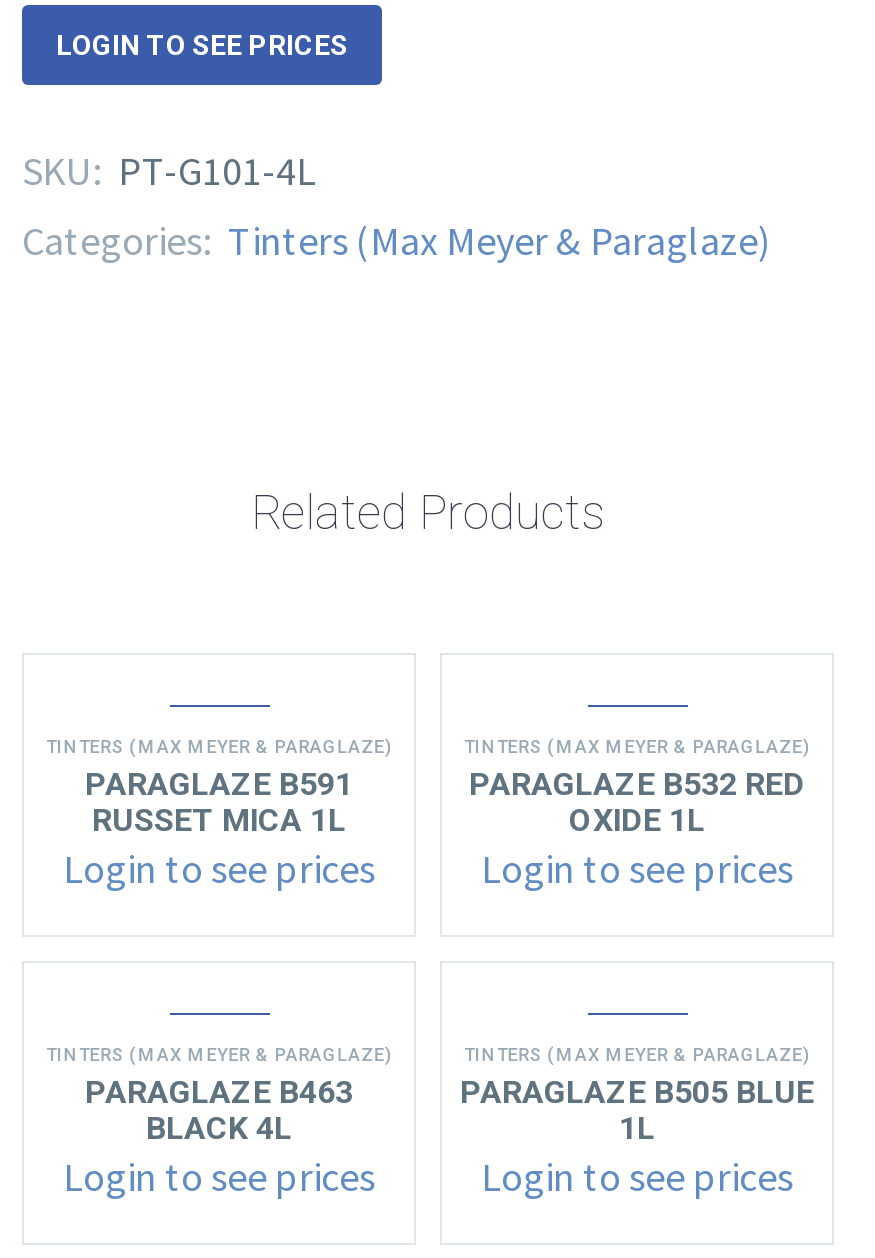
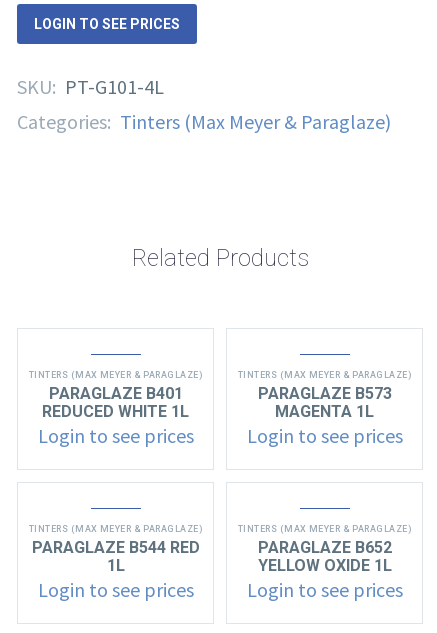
- PARAGLAZE B591
+ PARAGLAZE B401

- PARAGLAZE B532 RED
- OXIDE 1L
+ PARAGLAZE B573
+ MAGENTA 1L

- RUSSET MICA 1L
+ REDUCED WHITE 1L

- PARAGLAZE B463
- BLACK 4L
+ PARAGLAZE B544 RED
+ 1L

- PARAGLAZE B505 BLUE
- 1L
+ PARAGLAZE B652
+ YELLOW OXIDE 1L
